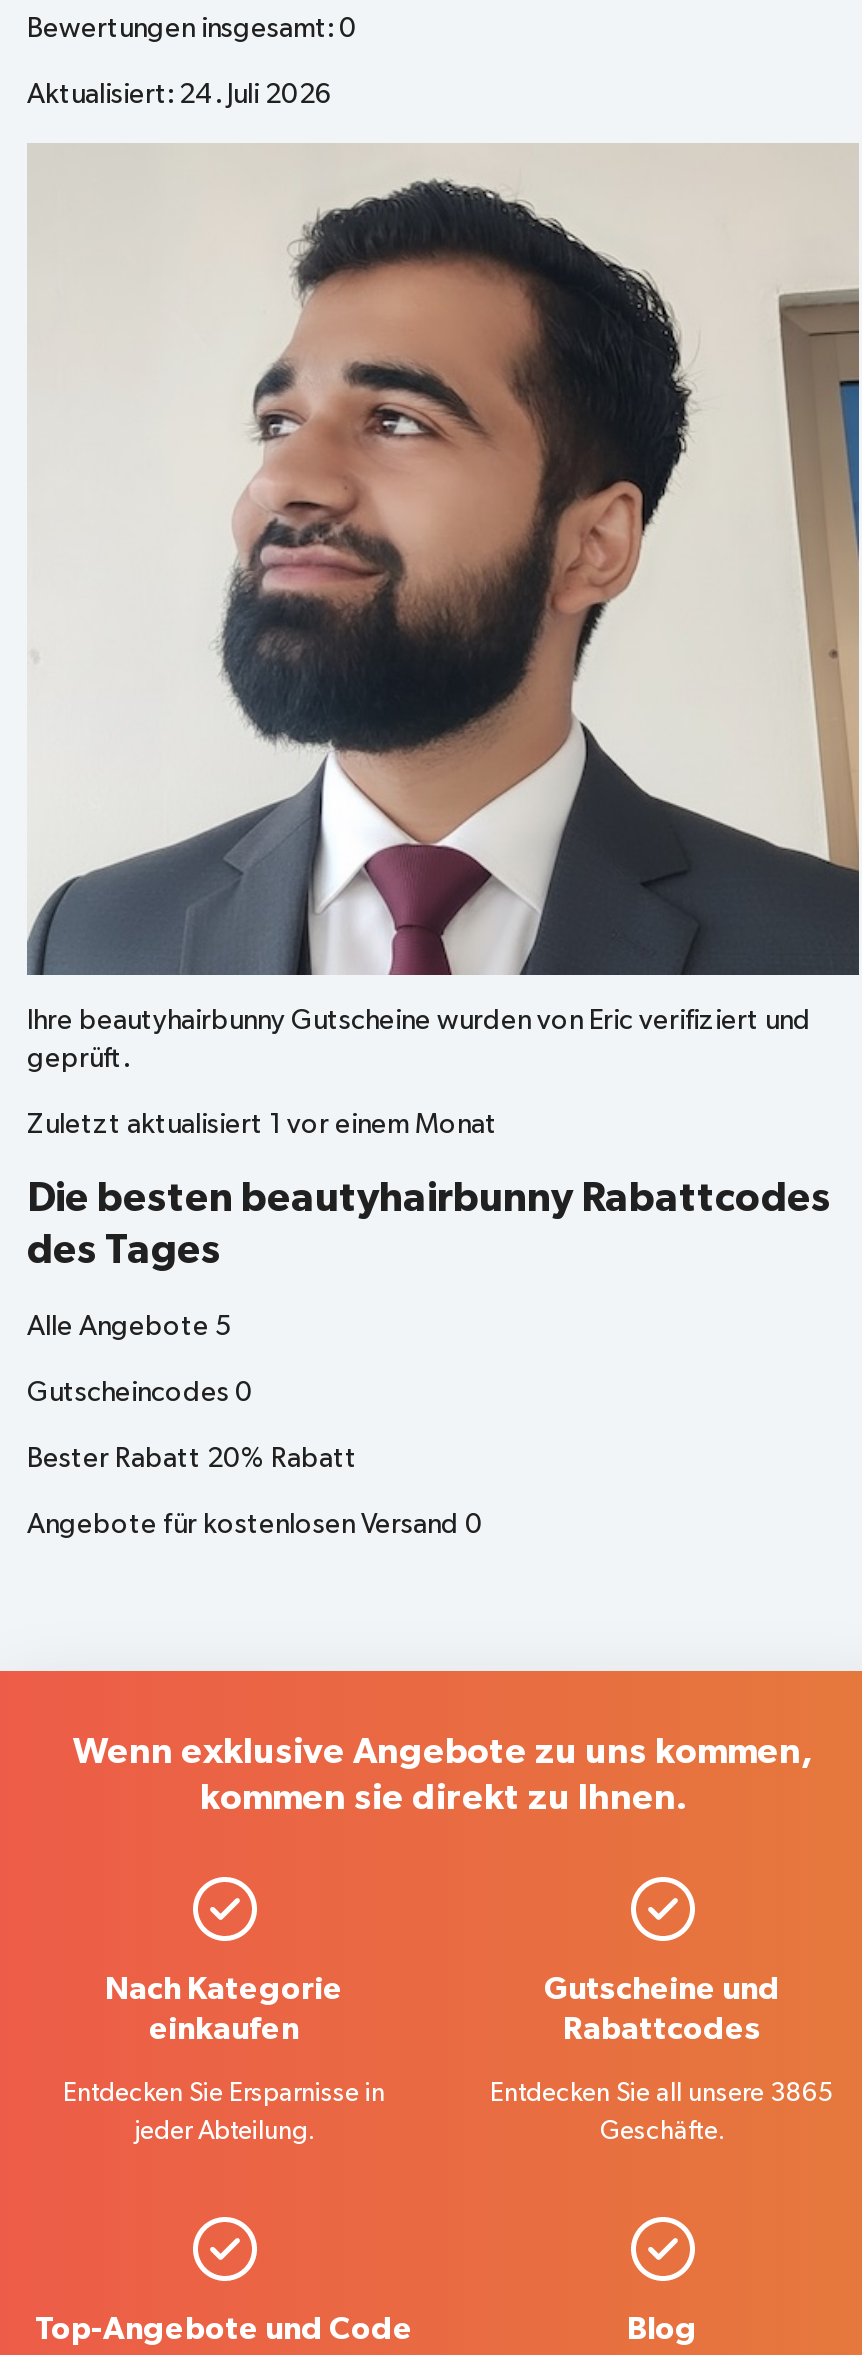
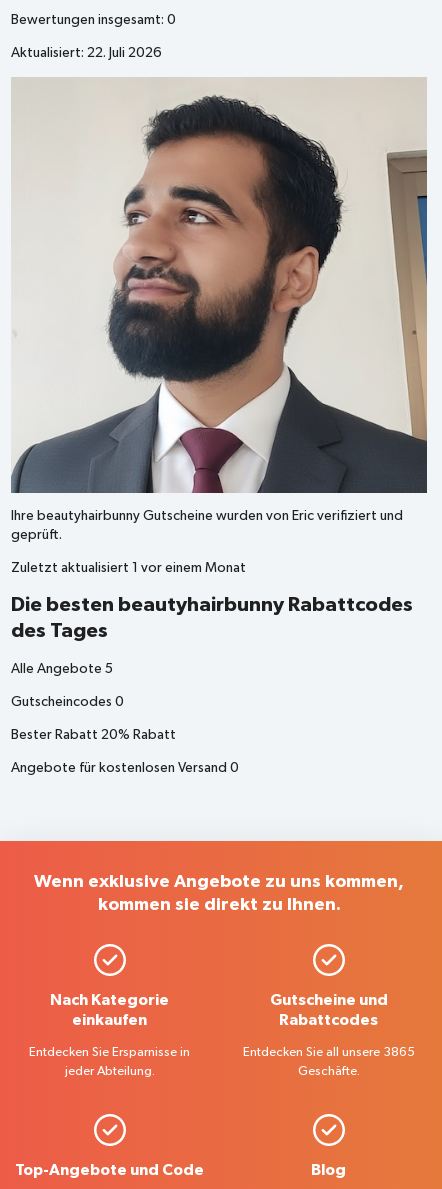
- Aktualisiert: 24. Juli 2026
+ Aktualisiert: 22. Juli 2026
